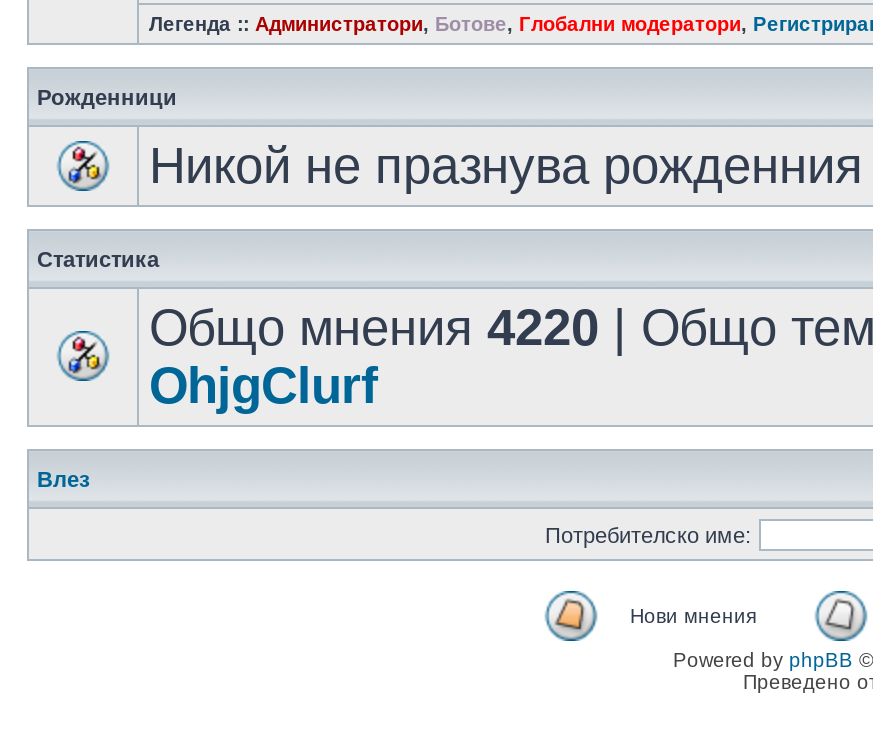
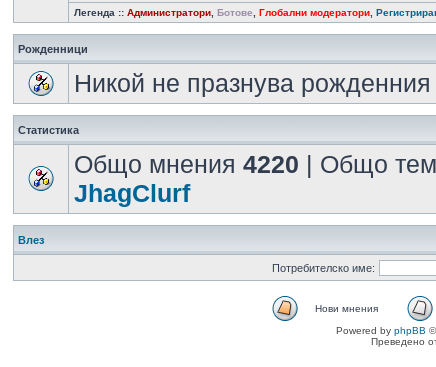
- OhjgClurf
+ JhagClurf
